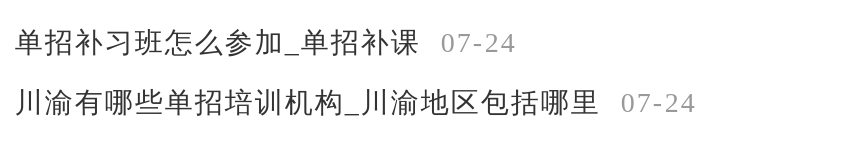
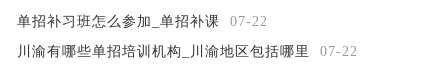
- 单招补习班怎么参加_单招补课 07-24
+ 单招补习班怎么参加_单招补课 07-22

- 川渝有哪些单招培训机构_川渝地区包括哪里 07-24
+ 川渝有哪些单招培训机构_川渝地区包括哪里 07-22
